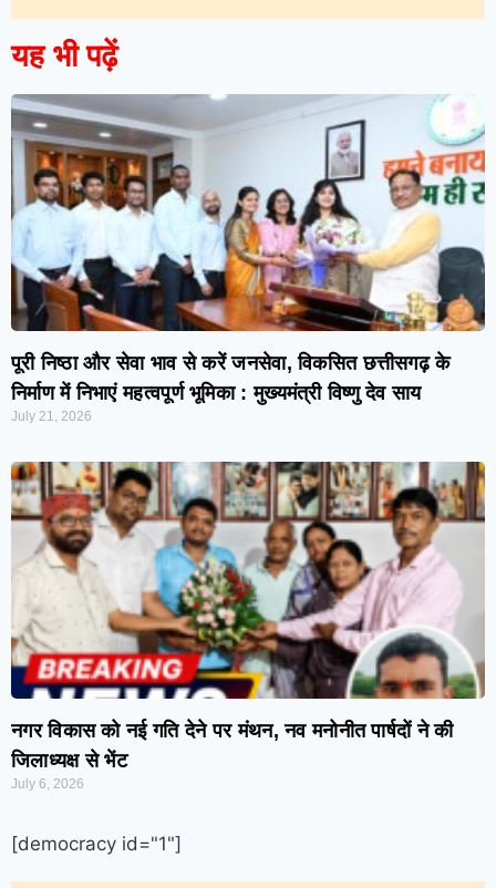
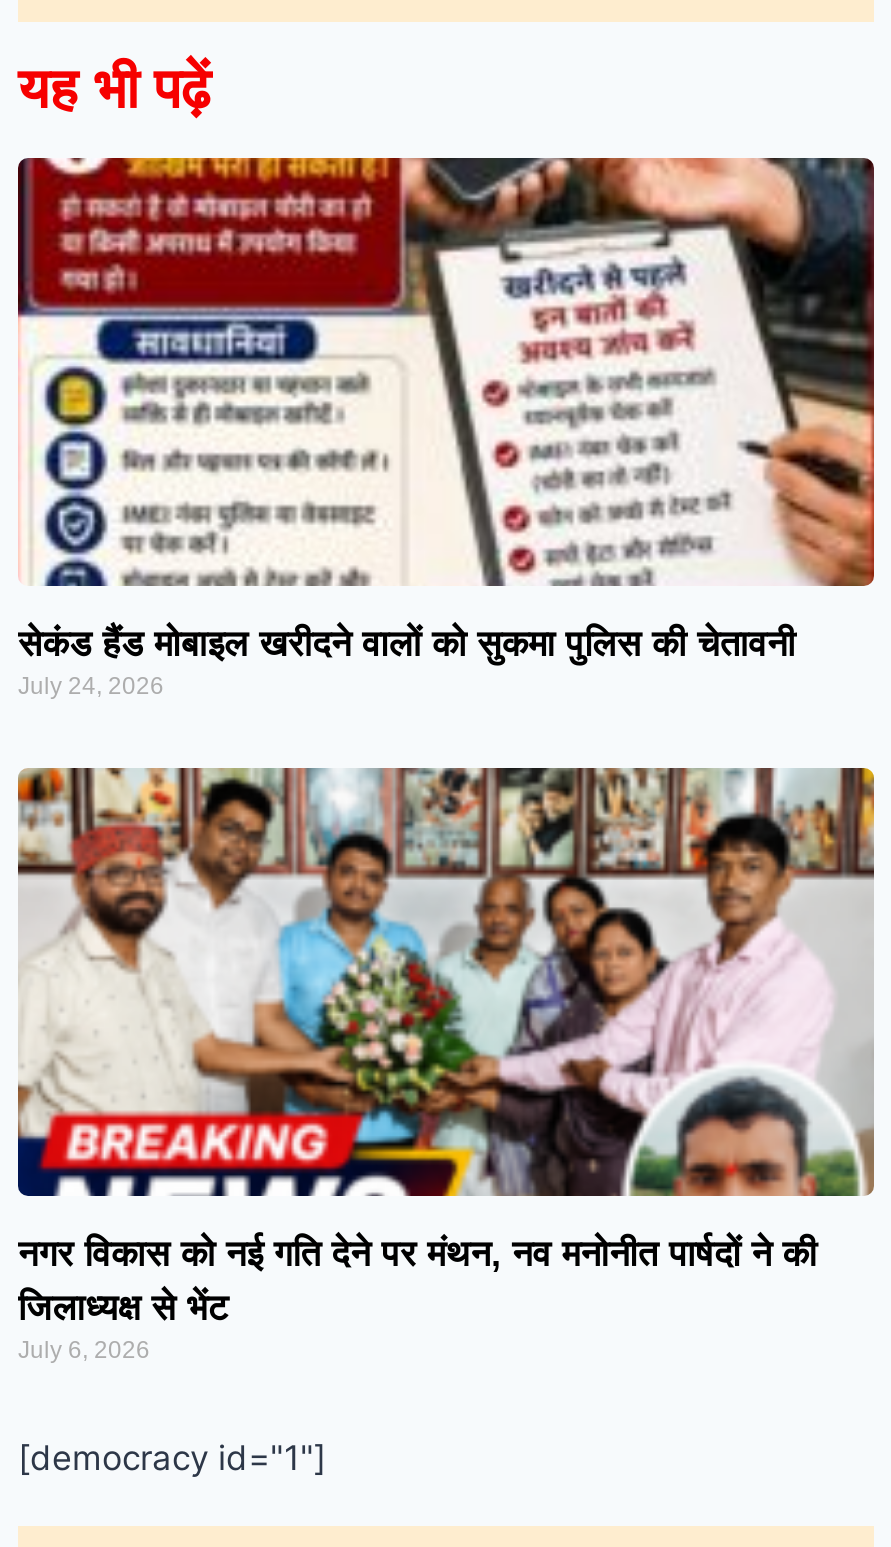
- [image]
- पूरी निष्ठा और सेवा भाव से करें जनसेवा, विकसित छत्तीसगढ़ के
- निर्माण में निभाएं महत्वपूर्ण भूमिका : मुख्यमंत्री विष्णु देव साय
- July 21, 2026
+ [image]
+ सेकंड हैंड मोबाइल खरीदने वालों को सुकमा पुलिस की चेतावनी
+ July 24, 2026
